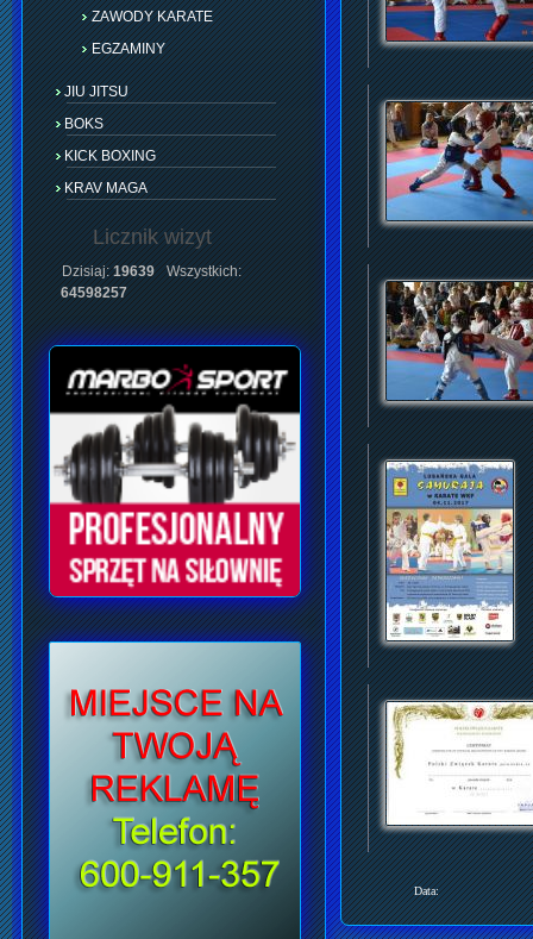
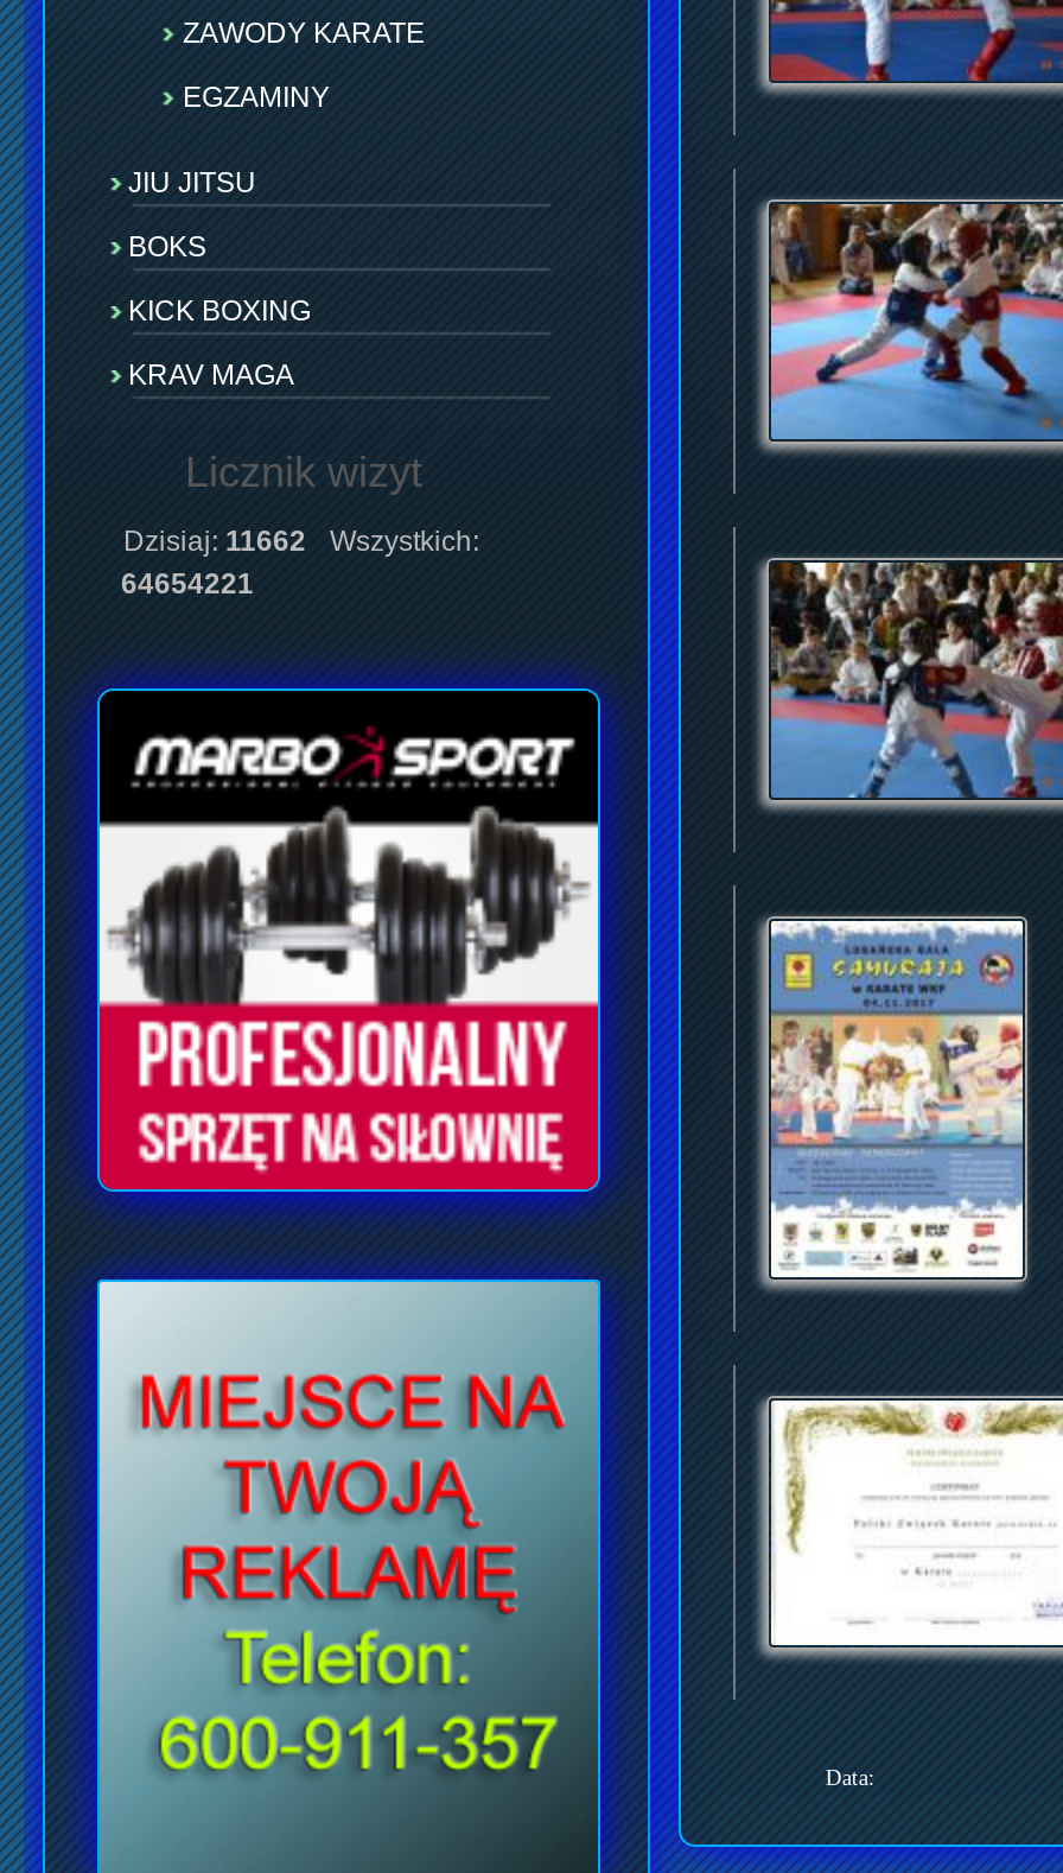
- Dzisiaj: 19639 Wszystkich:
+ Dzisiaj: 11662 Wszystkich:

- 64598257
+ 64654221
